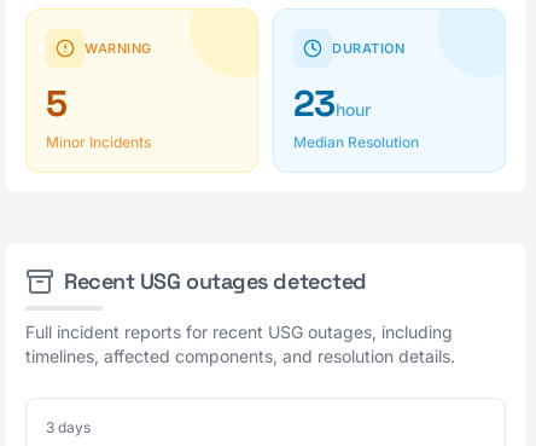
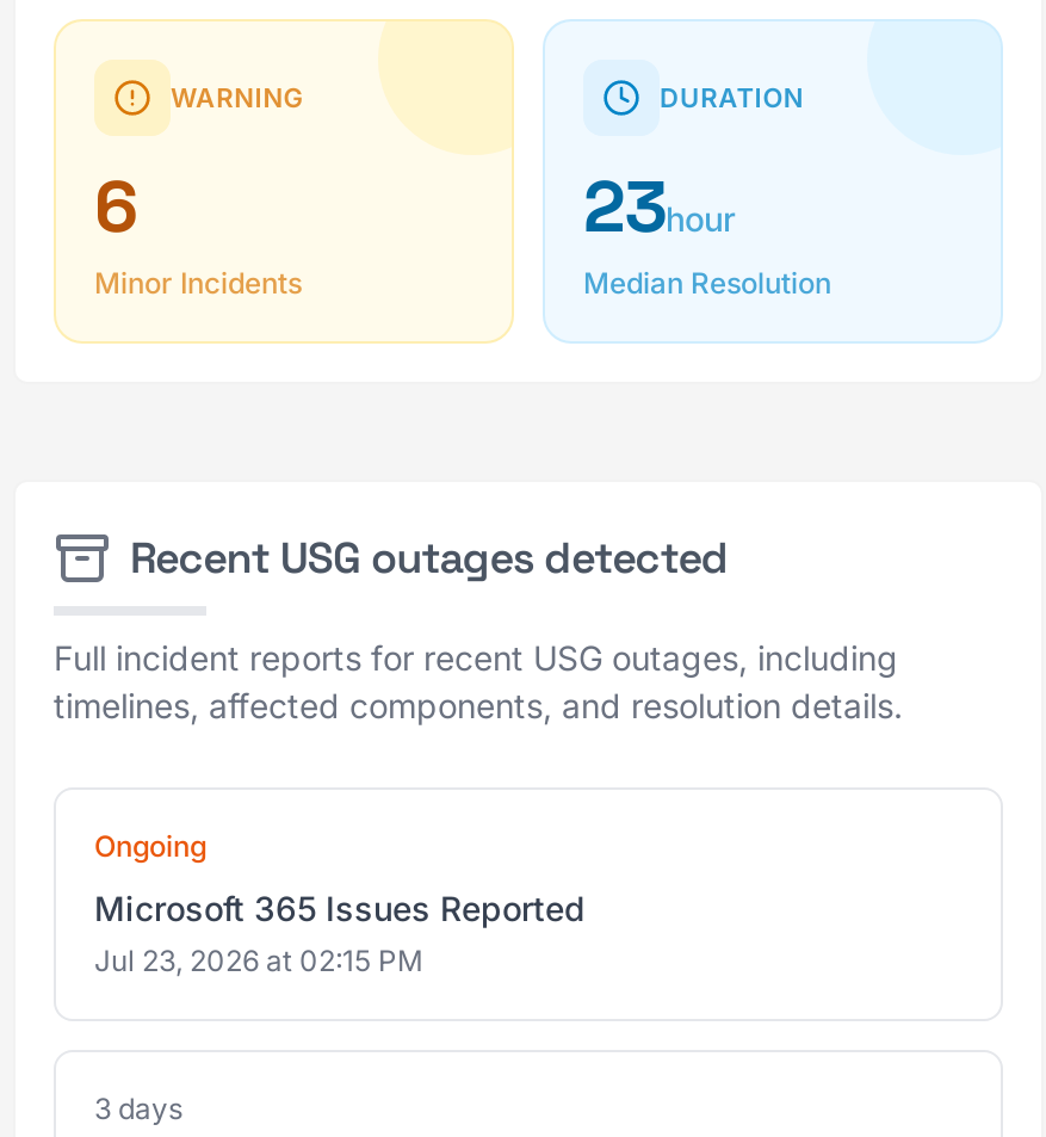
- 5
+ 6

+ Ongoing
+ Microsoft 365 Issues Reported
+ Jul 23, 2026 at 02:15 PM
